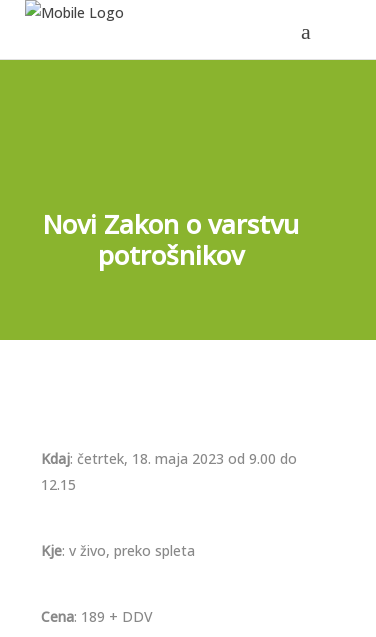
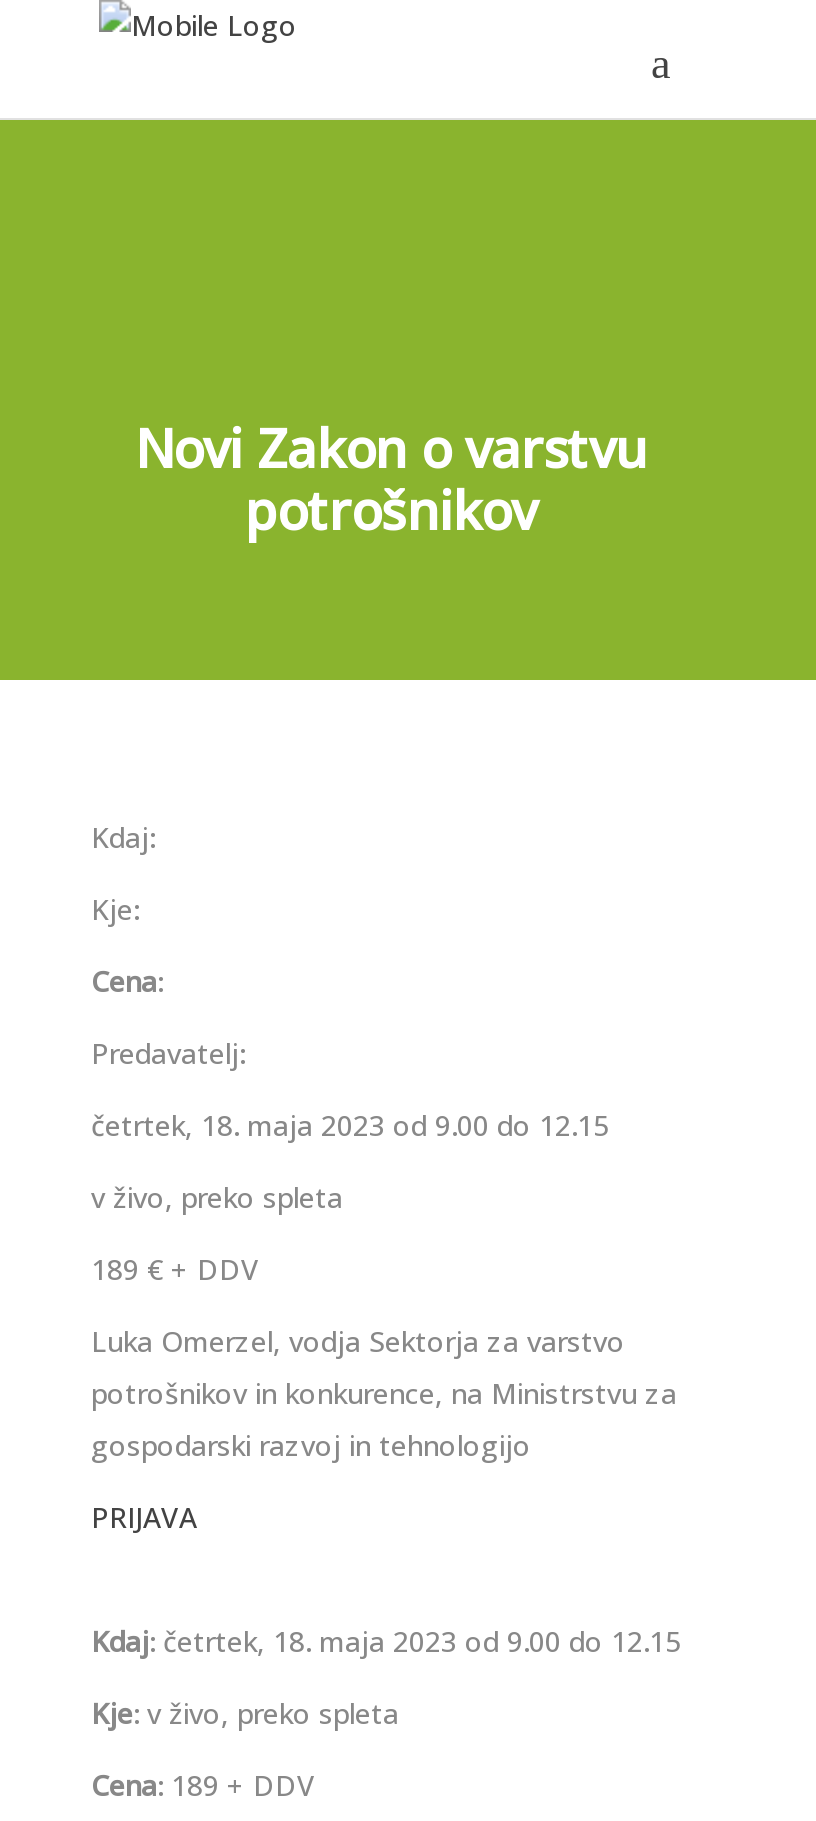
- Kdaj: četrtek, 18. maja 2023 od 9.00 do
- 12.15
+ Kdaj:
+ Kje:
+ Cena:
+ Predavatelj:
+ četrtek, 18. maja 2023 od 9.00 do 12.15
+ v živo, preko spleta
+ 189 € + DDV
+ Luka Omerzel, vodja Sektorja za varstvo
+ potrošnikov in konkurence, na Ministrstvu za
+ gospodarski razvoj in tehnologijo
+ PRIJAVA
+ Kdaj: četrtek, 18. maja 2023 od 9.00 do 12.15

moved down: Kje: v živo, preko spleta
